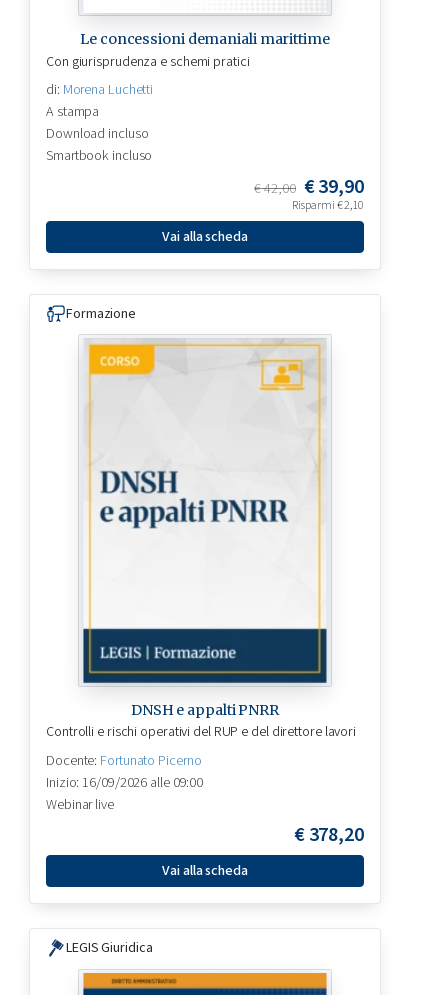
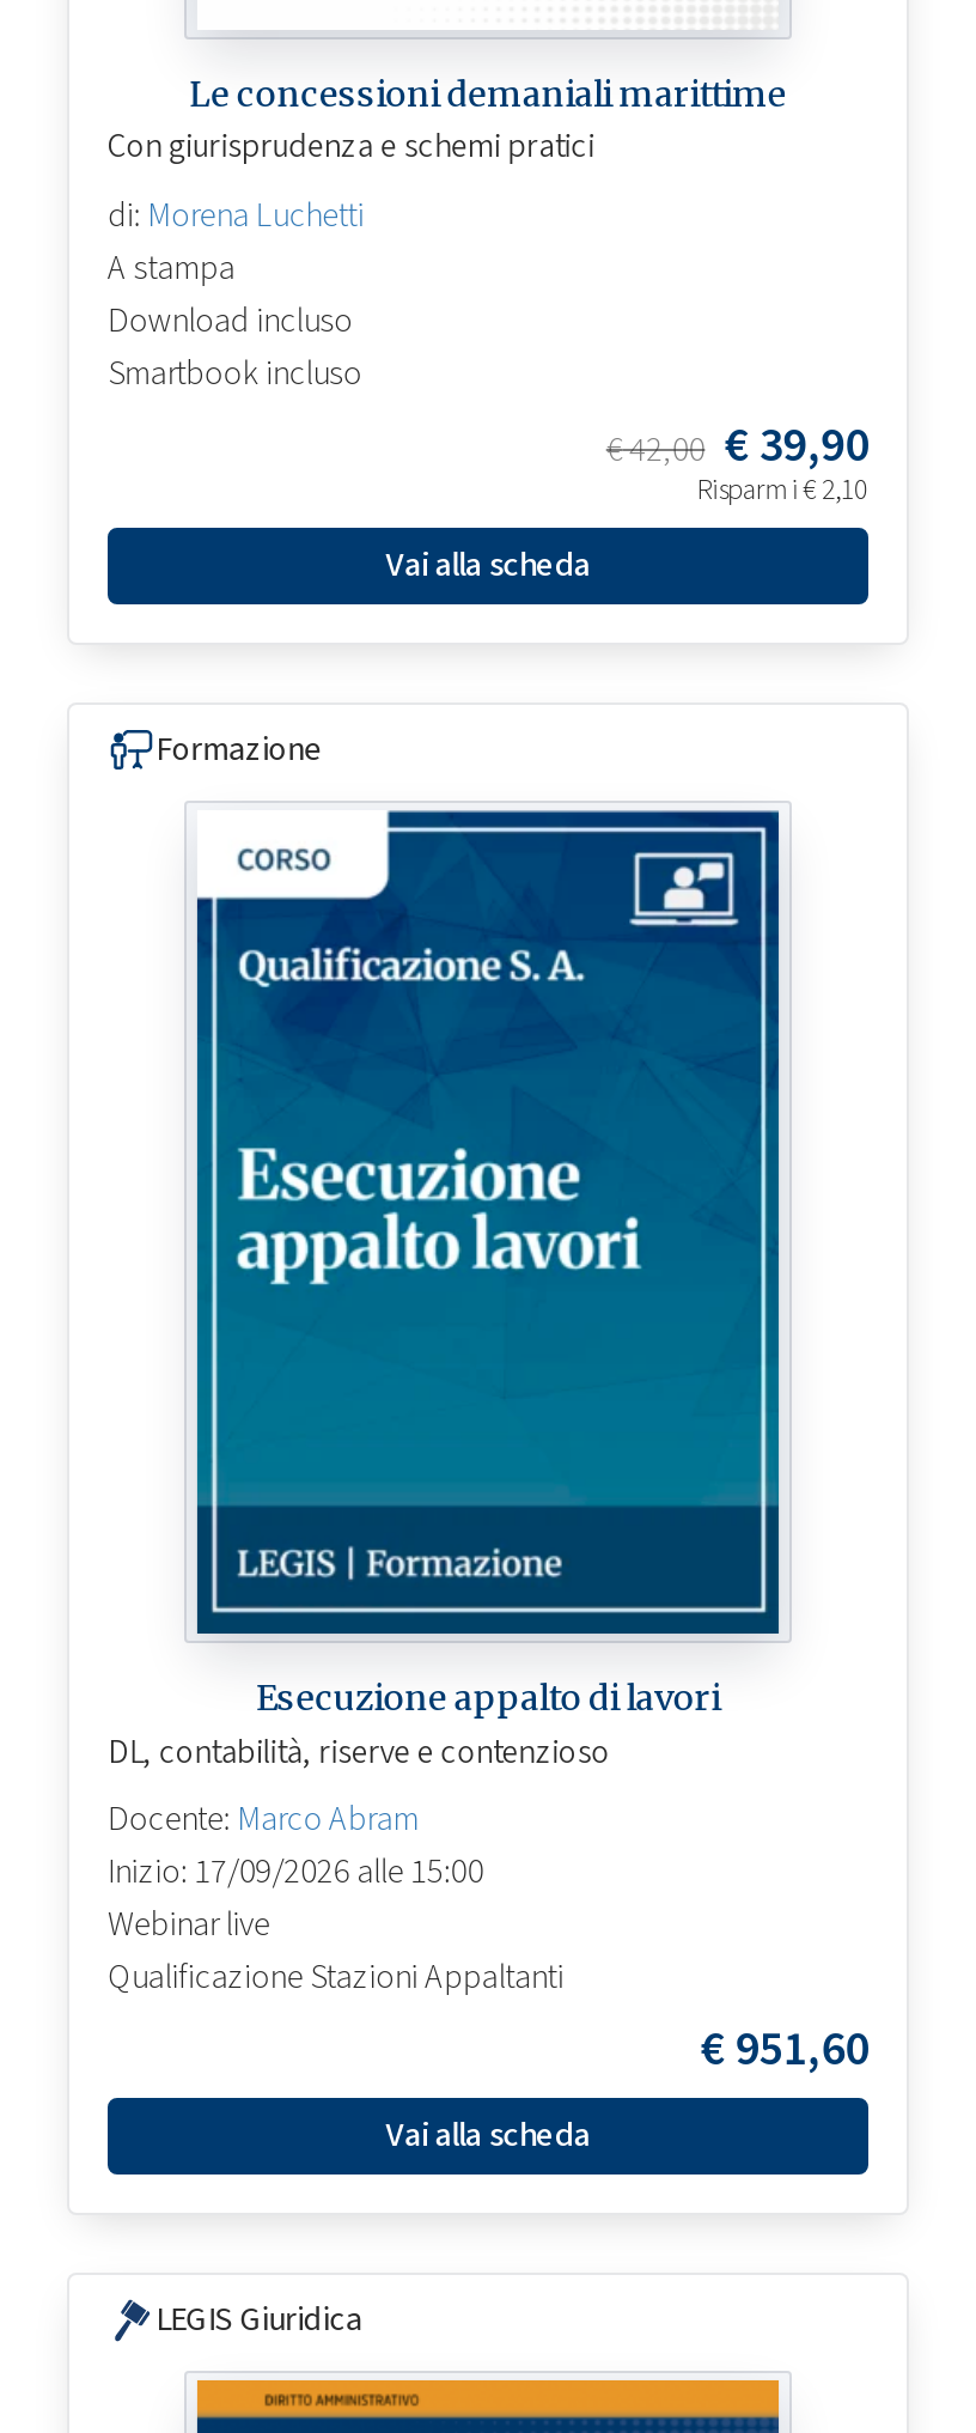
- [image]
- DNSH e appalti PNRR
- Controlli e rischi operativi del RUP e del direttore lavori
- Docente: Fortunato Picerno
- Inizio: 16/09/2026 alle 09:00
+ [image]
+ Esecuzione appalto di lavori
+ DL, contabilità, riserve e contenzioso
+ Docente: Marco Abram
+ Inizio: 17/09/2026 alle 15:00

- €378,20
+ Qualificazione Stazioni Appaltanti
+ €951,60
